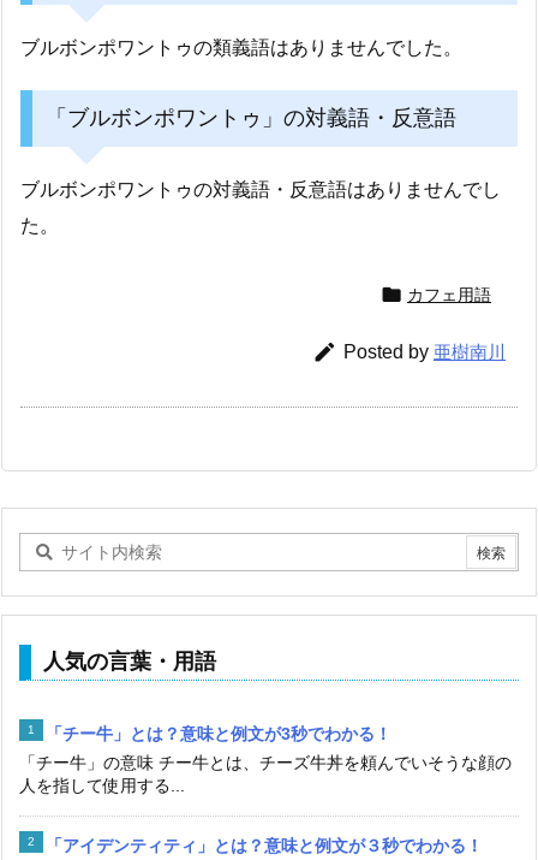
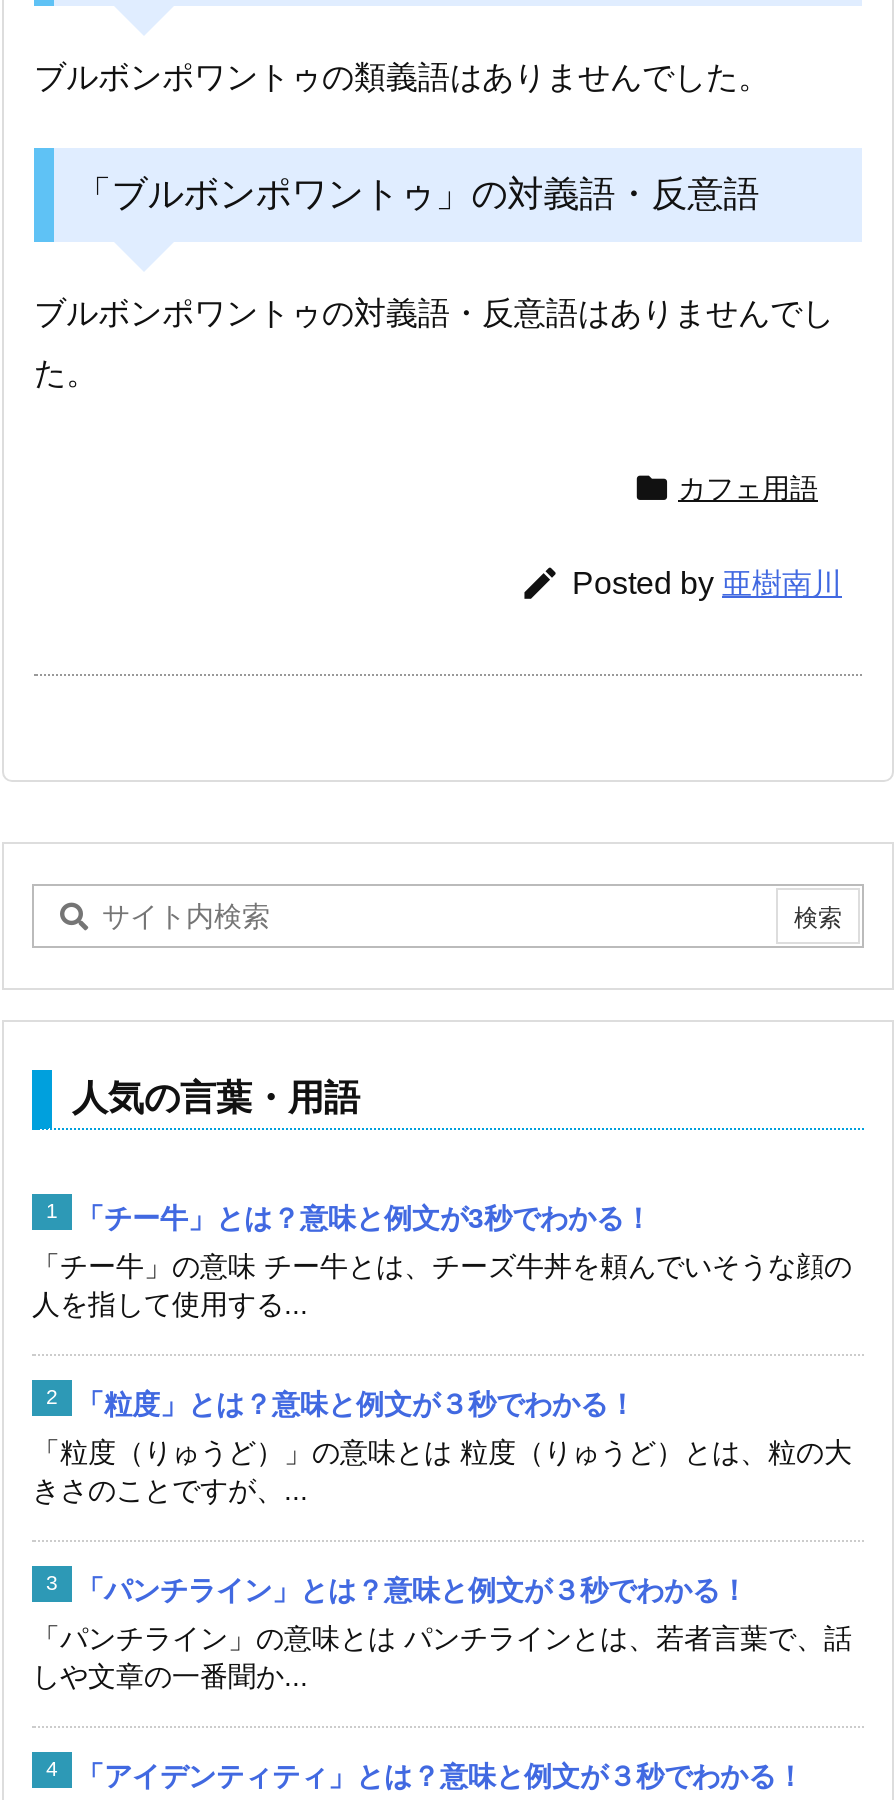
+ 「粒度」とは？意味と例文が３秒でわかる！
+ 「粒度（りゅうど）」の意味とは 粒度（りゅうど）とは、粒の大
+ きさのことですが、...
+ 「パンチライン」とは？意味と例文が３秒でわかる！
+ 「パンチライン」の意味とは パンチラインとは、若者言葉で、話
+ しや文章の一番聞か...
